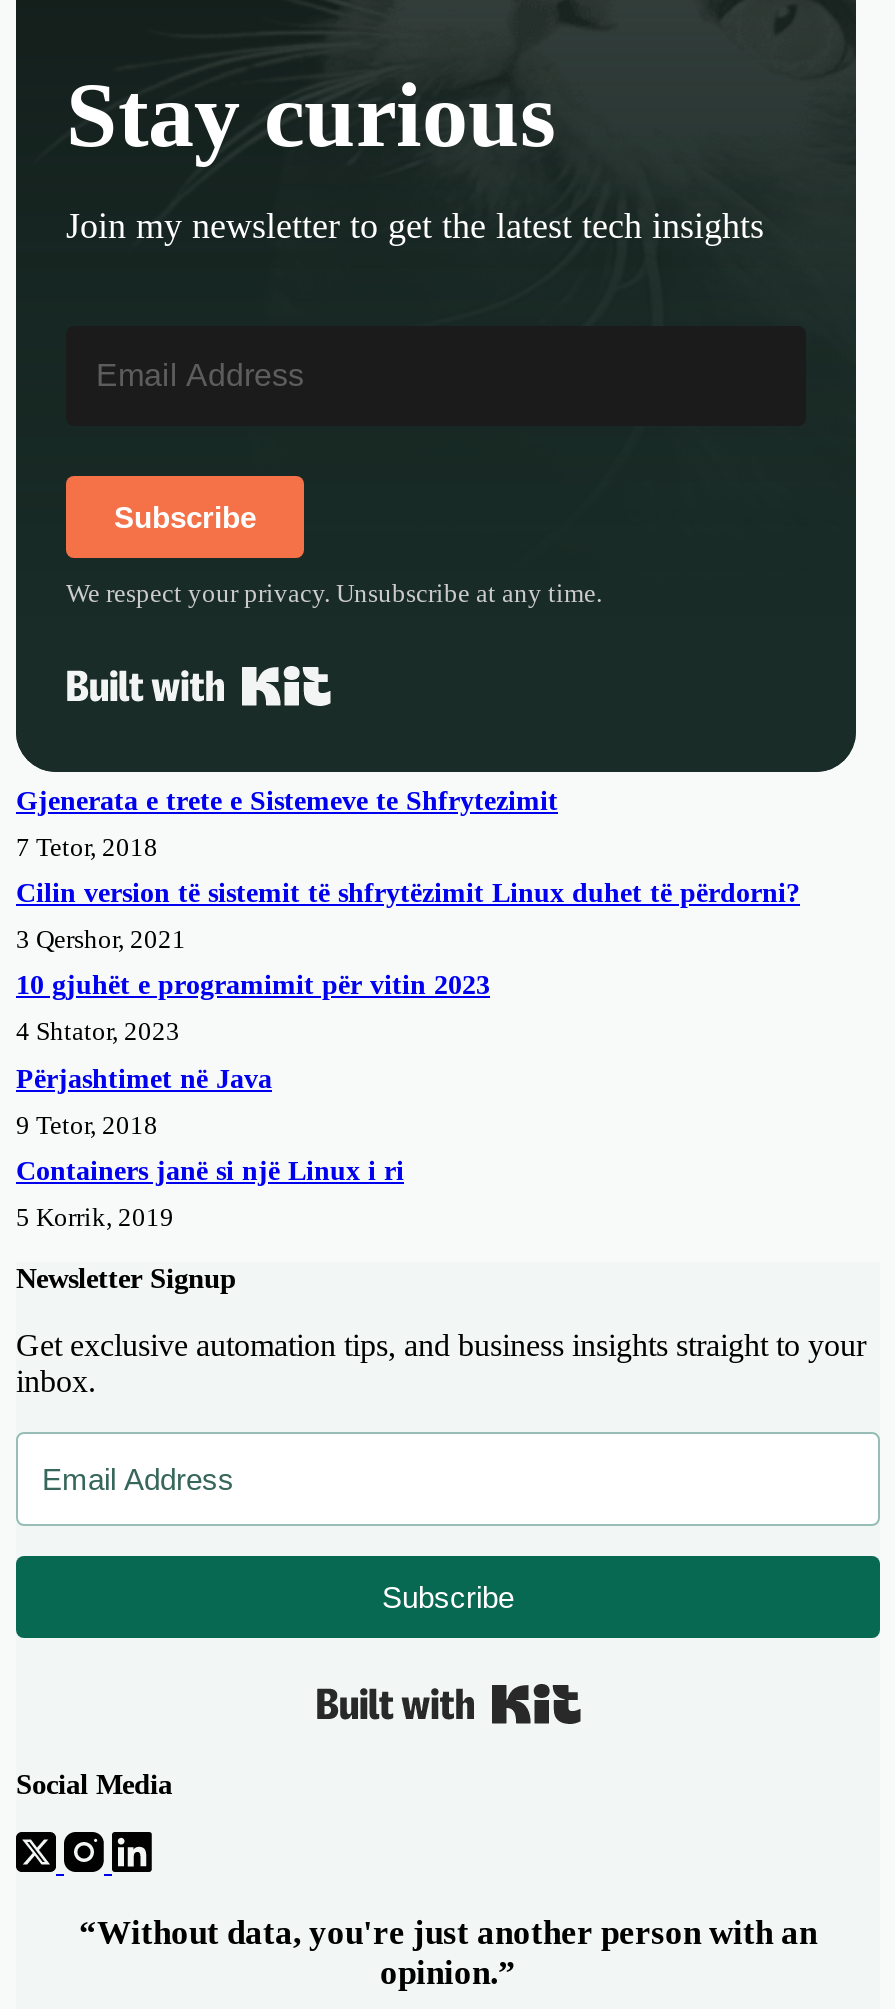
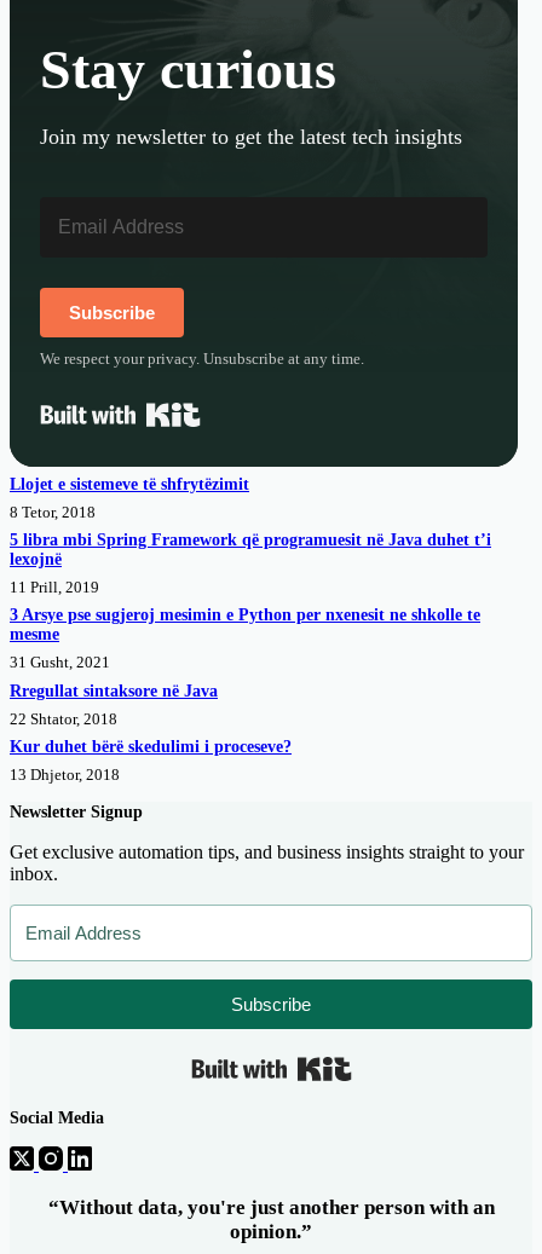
- Gjenerata e trete e Sistemeve te Shfrytezimit
+ Llojet e sistemeve të shfrytëzimit

- 7 Tetor, 2018
+ 8 Tetor, 2018

- Cilin version të sistemit të shfrytëzimit Linux duhet të përdorni?
+ 5 libra mbi Spring Framework që programuesit në Java duhet t’i
+ lexojnë

- 3 Qershor, 2021
+ 11 Prill, 2019

- 10 gjuhët e programimit për vitin 2023
+ 3 Arsye pse sugjeroj mesimin e Python per nxenesit ne shkolle te
+ mesme

- 4 Shtator, 2023
+ 31 Gusht, 2021

- Përjashtimet në Java
+ Rregullat sintaksore në Java

- 9 Tetor, 2018
+ 22 Shtator, 2018

- Containers janë si një Linux i ri
+ Kur duhet bërë skedulimi i proceseve?

- 5 Korrik, 2019
+ 13 Dhjetor, 2018
